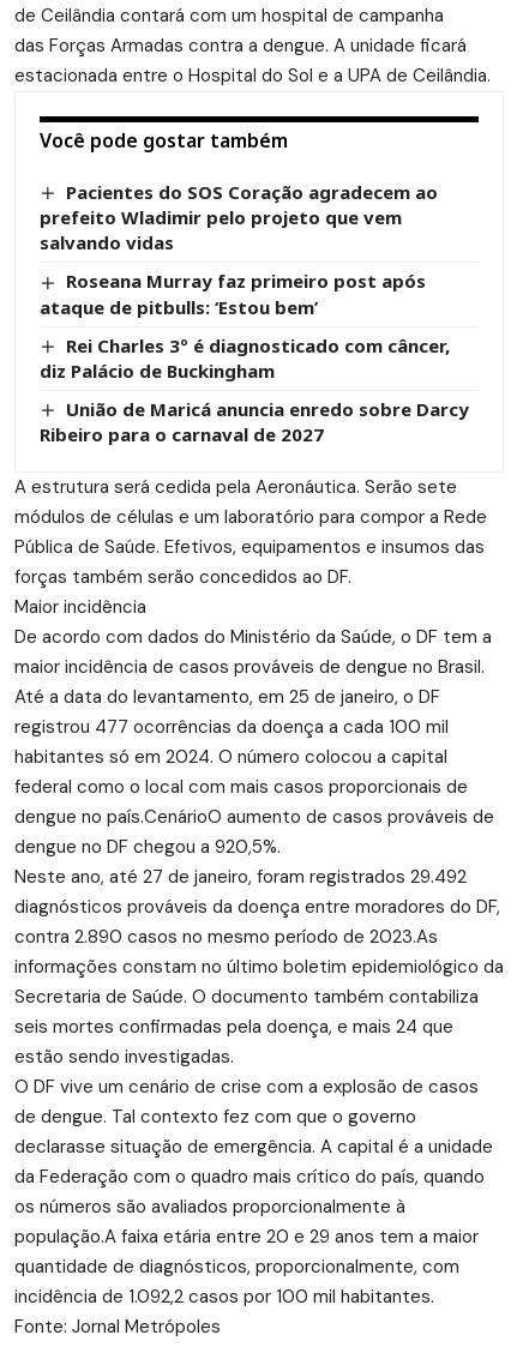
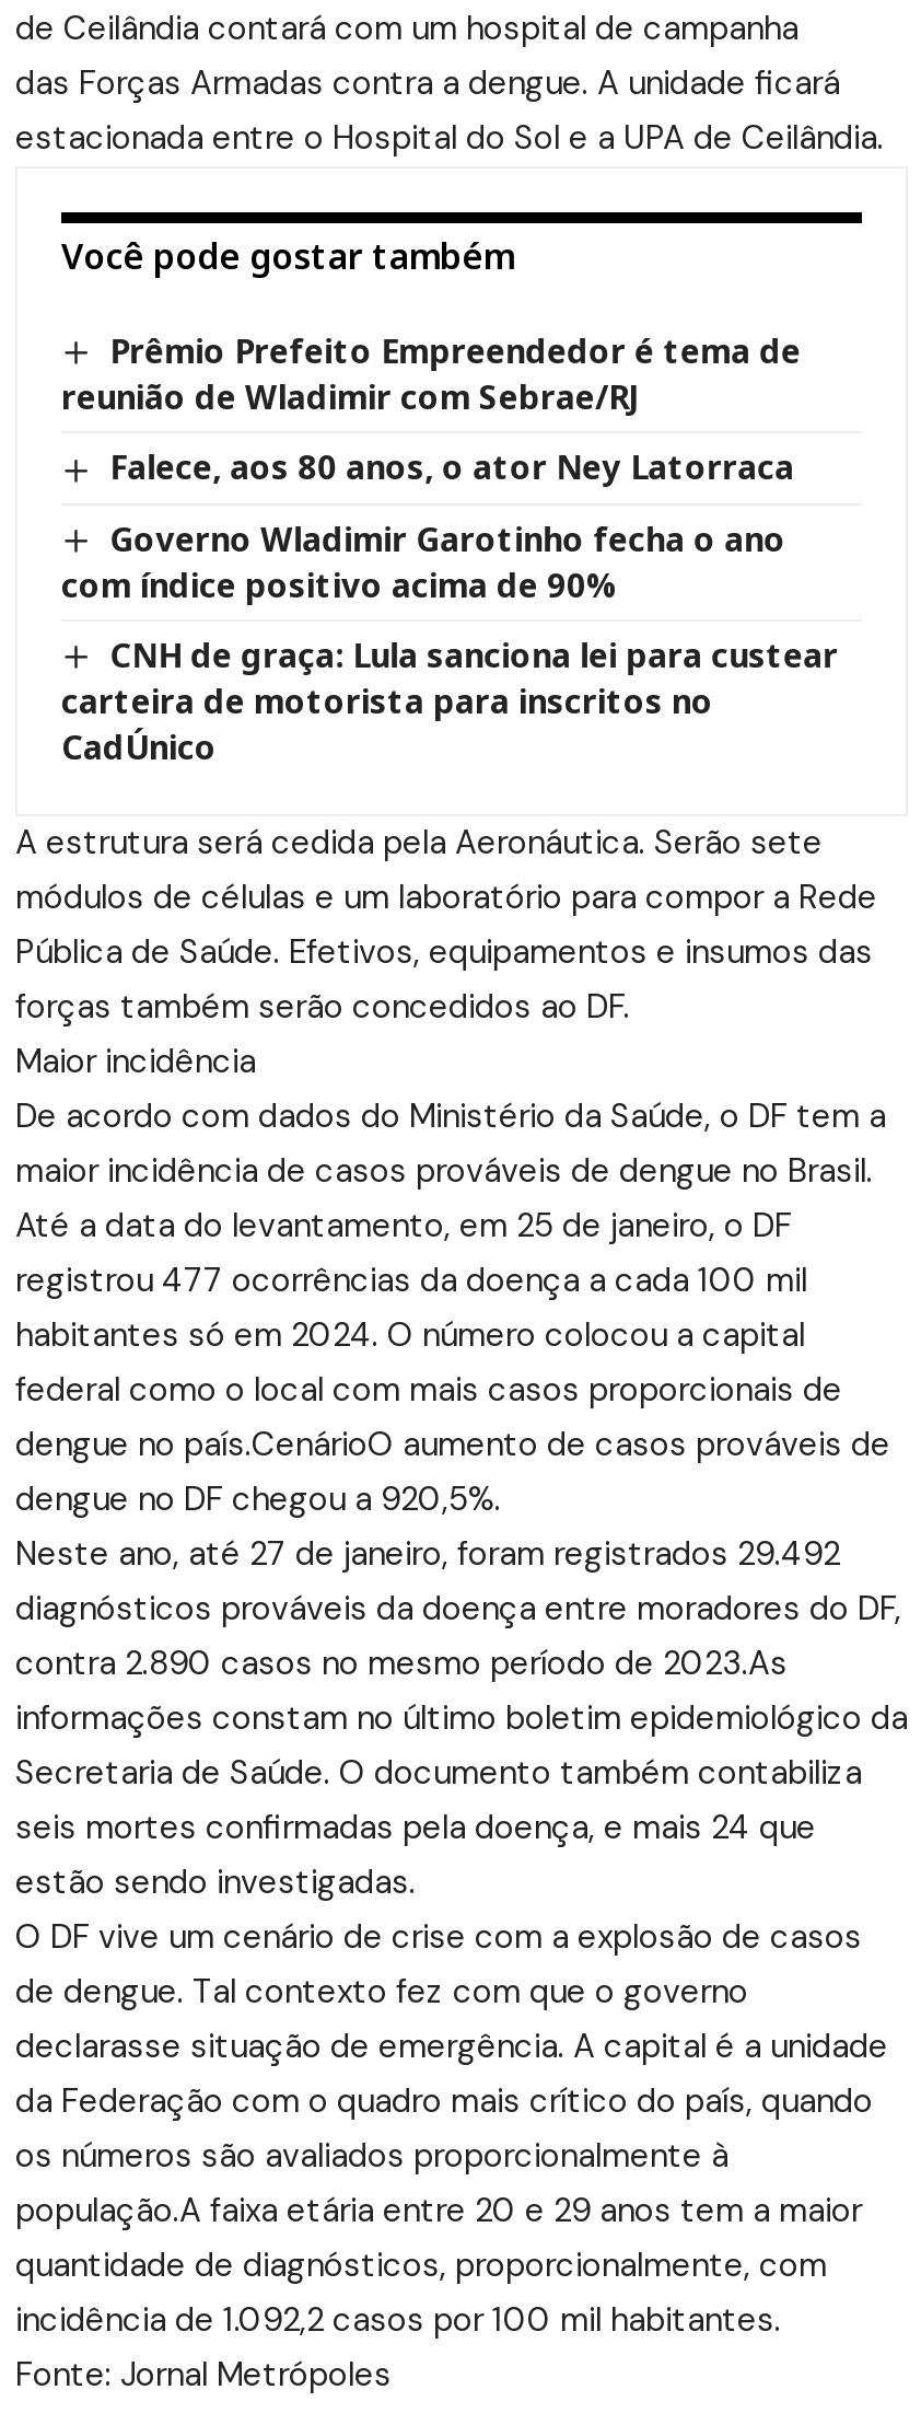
- Pacientes do SOS Coração agradecem ao
- prefeito Wladimir pelo projeto que vem
- salvando vidas
+ Prêmio Prefeito Empreendedor é tema de
+ reunião de Wladimir com Sebrae/RJ

- Roseana Murray faz primeiro post após
- ataque de pitbulls: ‘Estou bem’
+ Falece, aos 80 anos, o ator Ney Latorraca

- Rei Charles 3º é diagnosticado com câncer,
- diz Palácio de Buckingham
+ Governo Wladimir Garotinho fecha o ano
+ com índice positivo acima de 90%

- União de Maricá anuncia enredo sobre Darcy
- Ribeiro para o carnaval de 2027
+ CNH de graça: Lula sanciona lei para custear
+ carteira de motorista para inscritos no
+ CadÚnico
